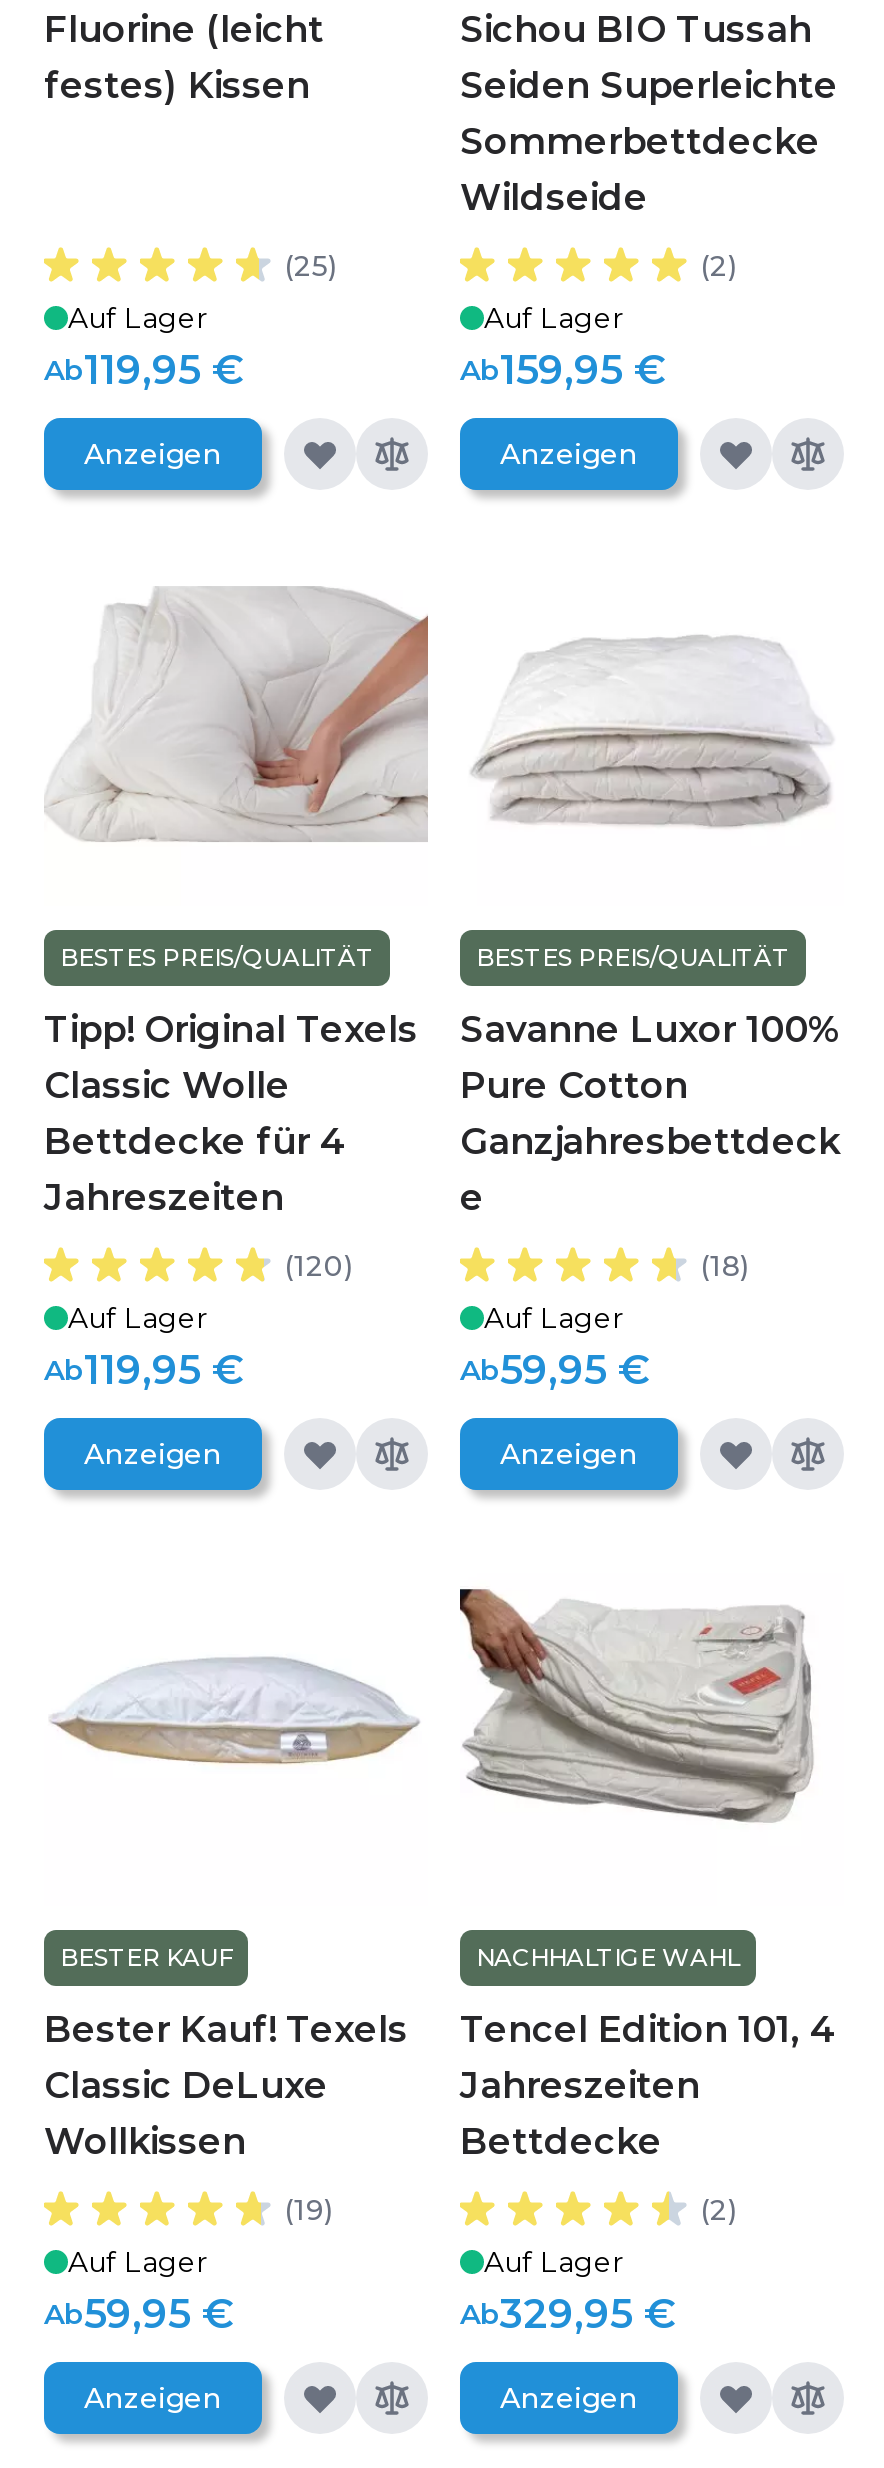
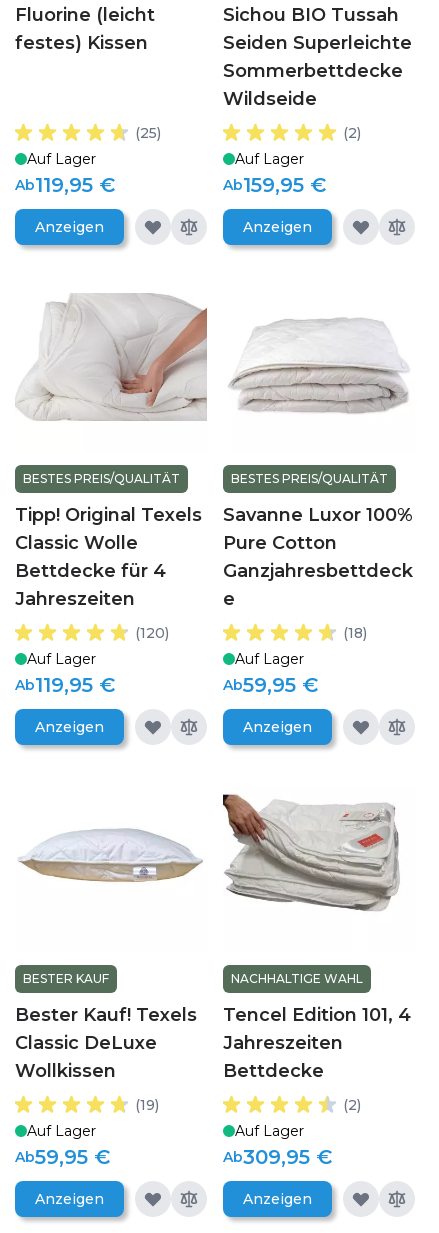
- Ab329,95 €
+ Ab309,95 €
